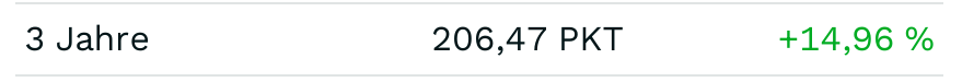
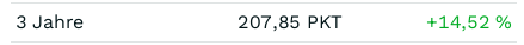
- 206,47 PKT
+ 207,85 PKT

- +14,96%
+ +14,52%
